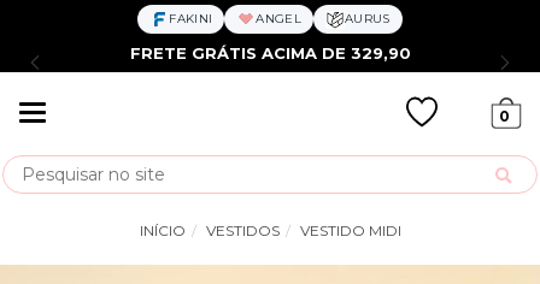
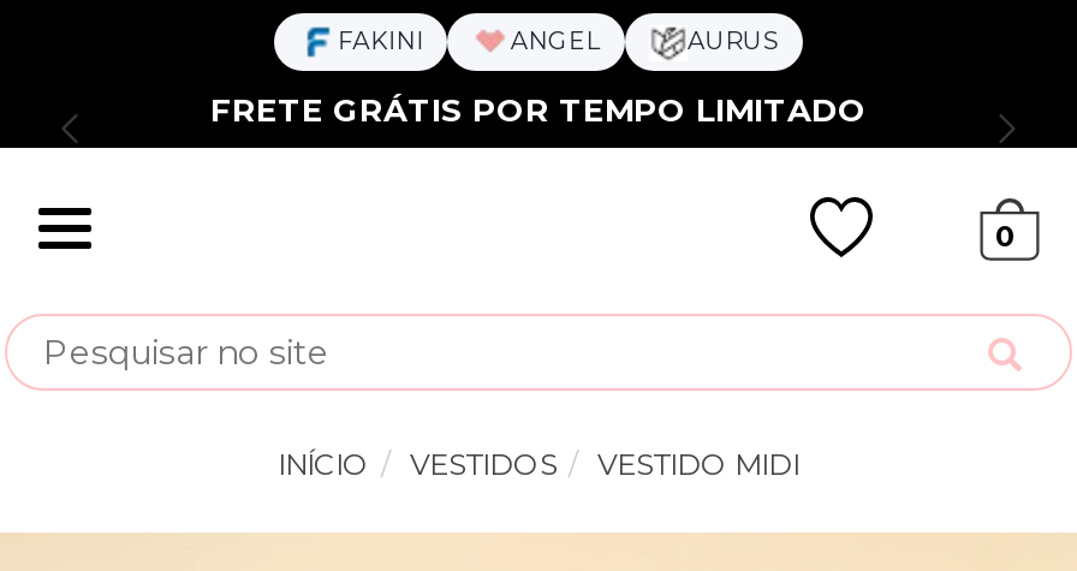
- FRETE GRÁTIS ACIMA DE 329,90
+ FRETE GRÁTIS POR TEMPO LIMITADO
